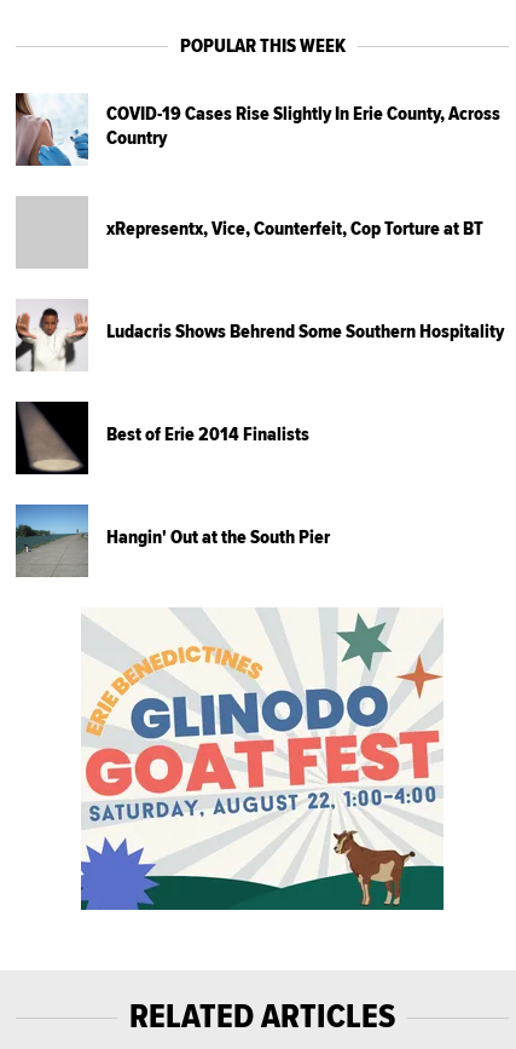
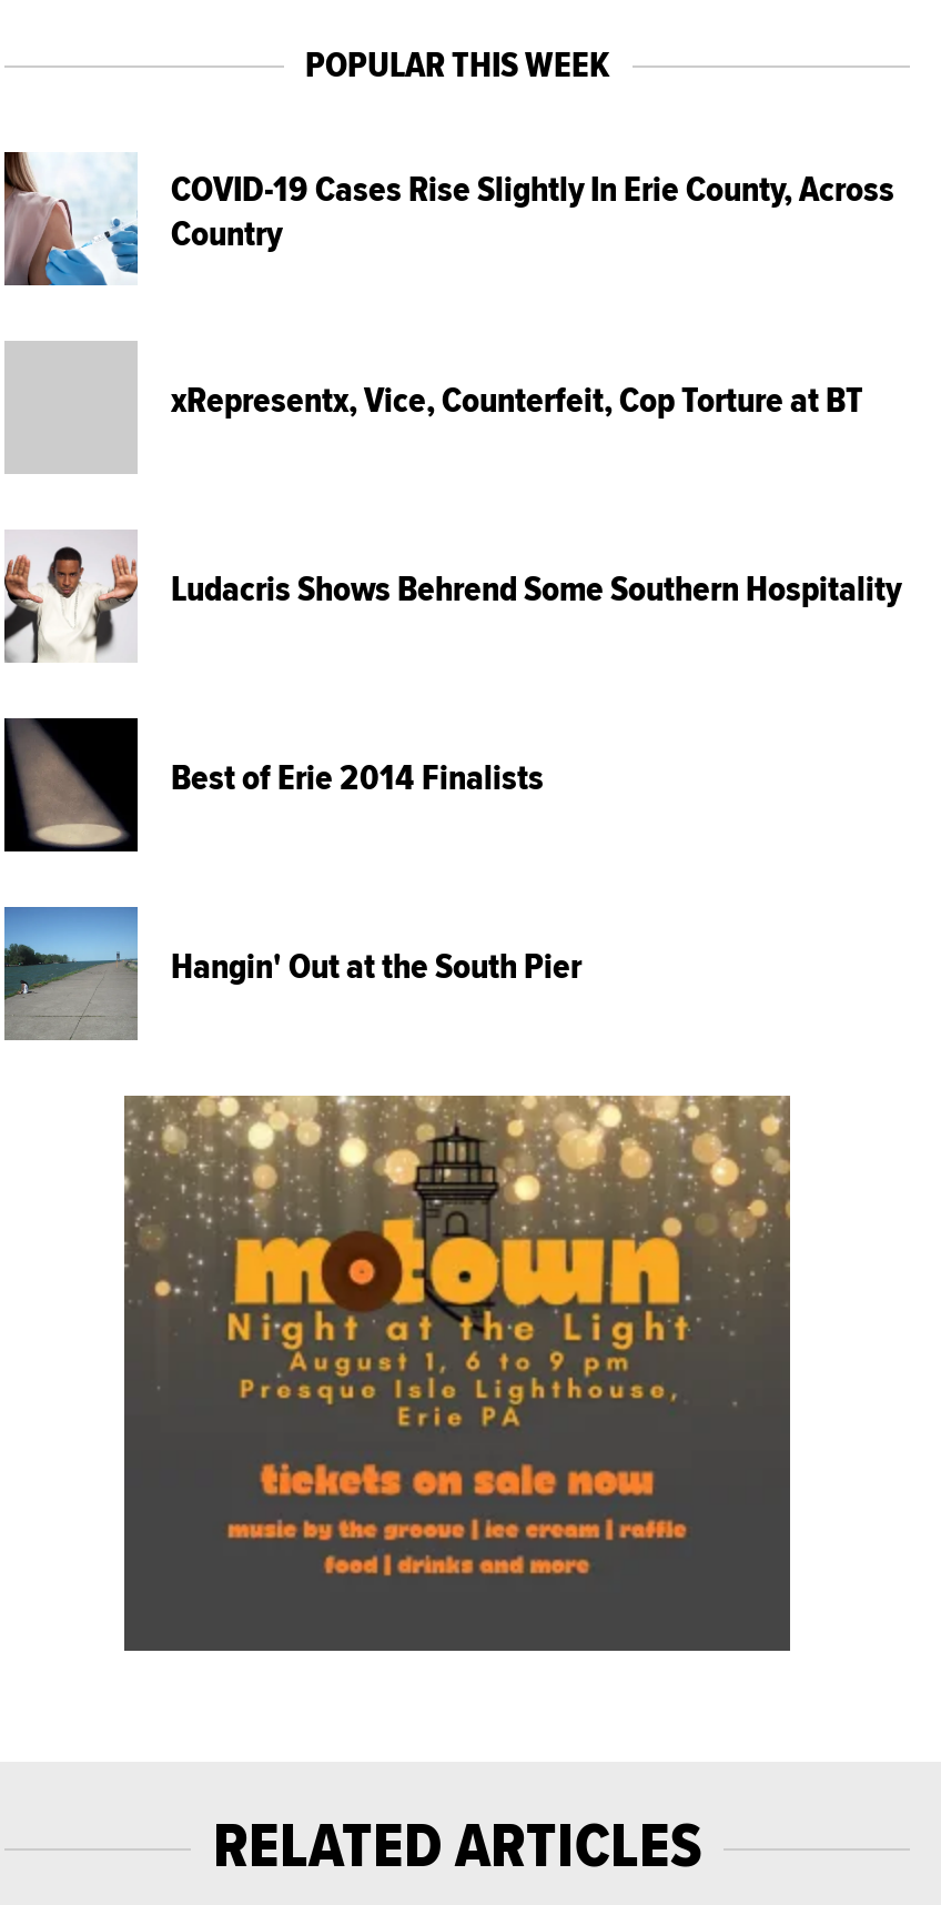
- [image]
+ [image]
